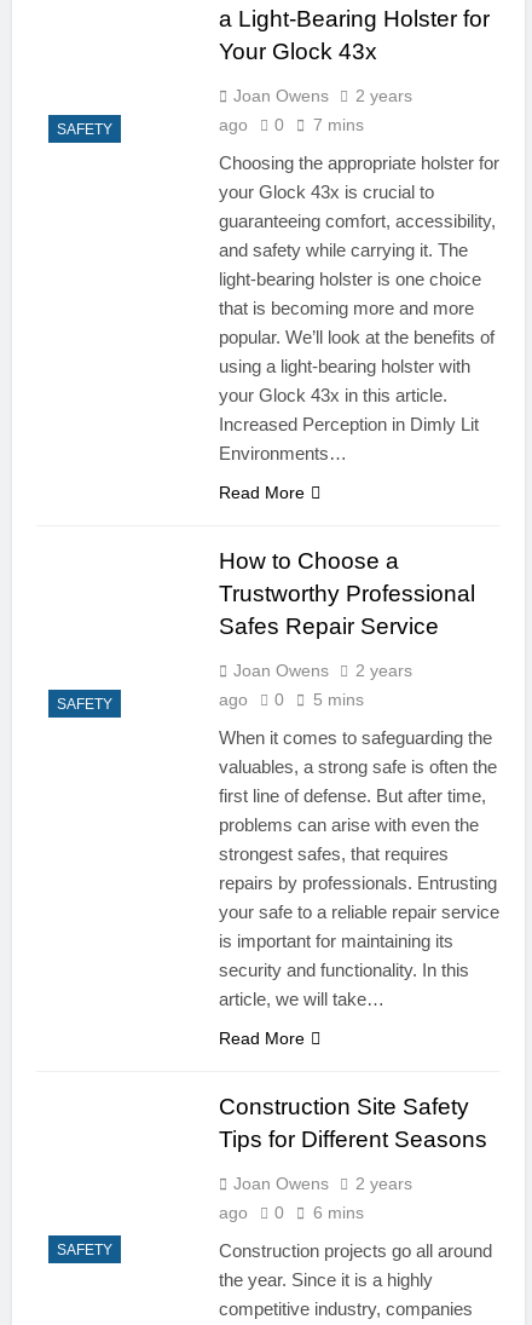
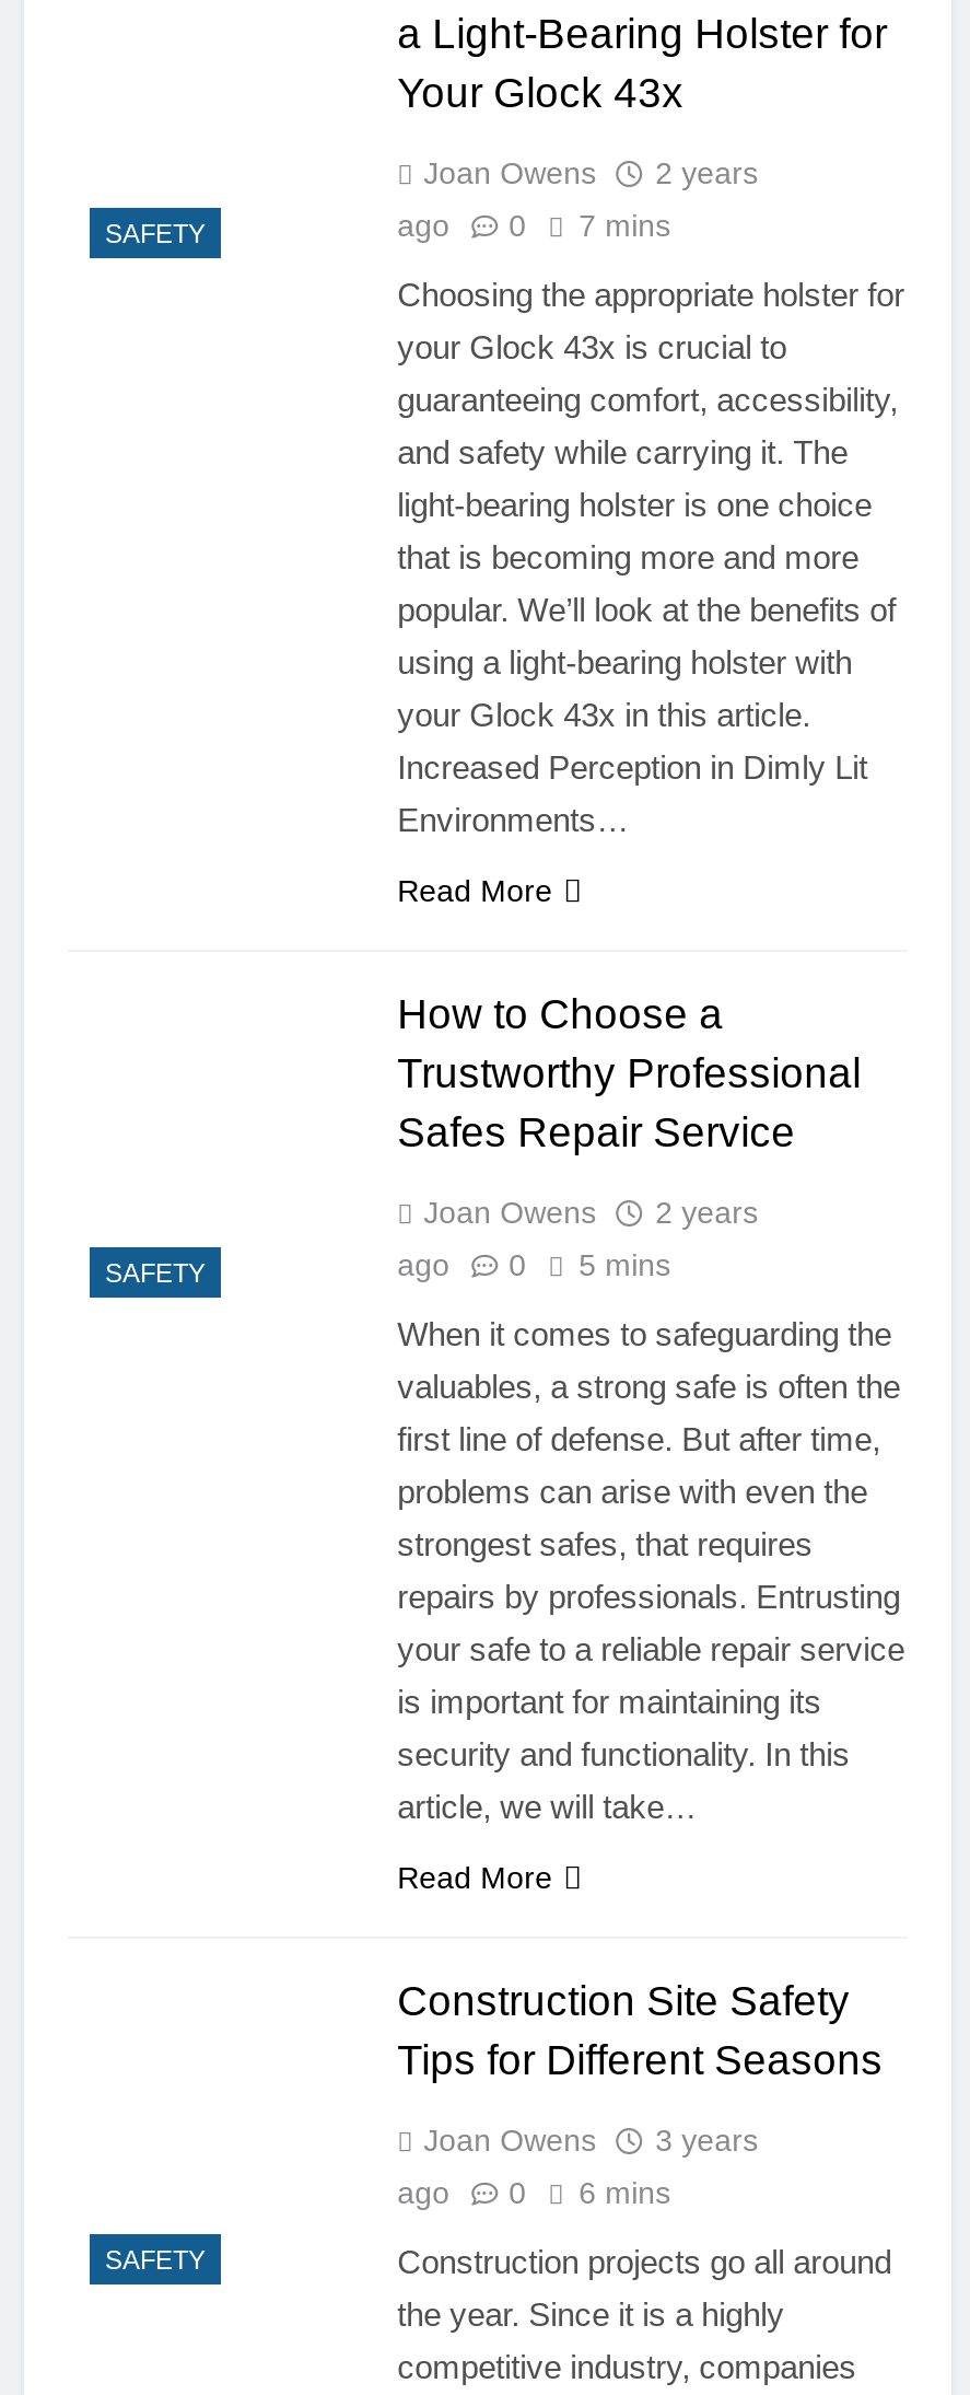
- Joan Owens 2 years
+ Joan Owens 3 years
